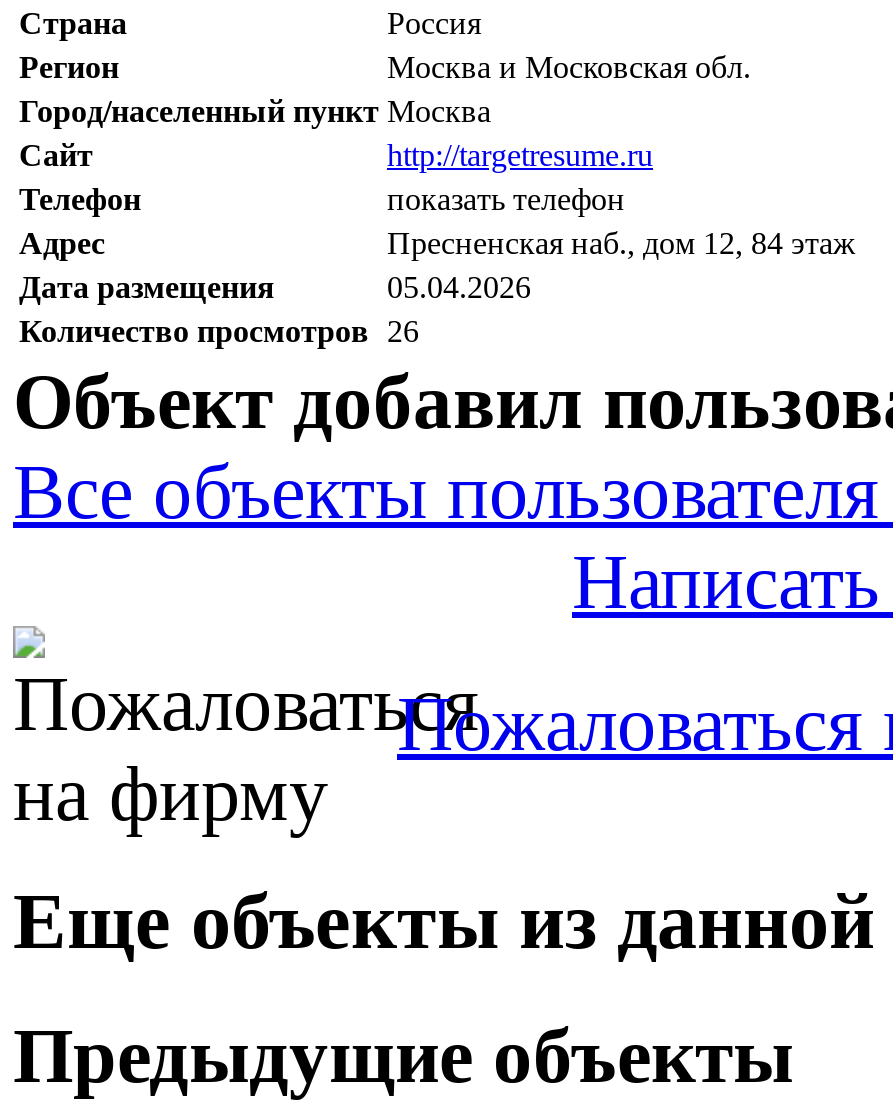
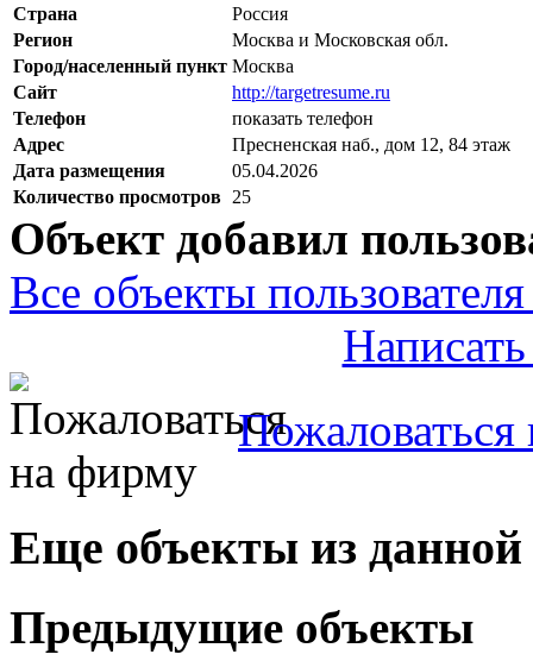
- Количество просмотров 26
+ Количество просмотров 25
